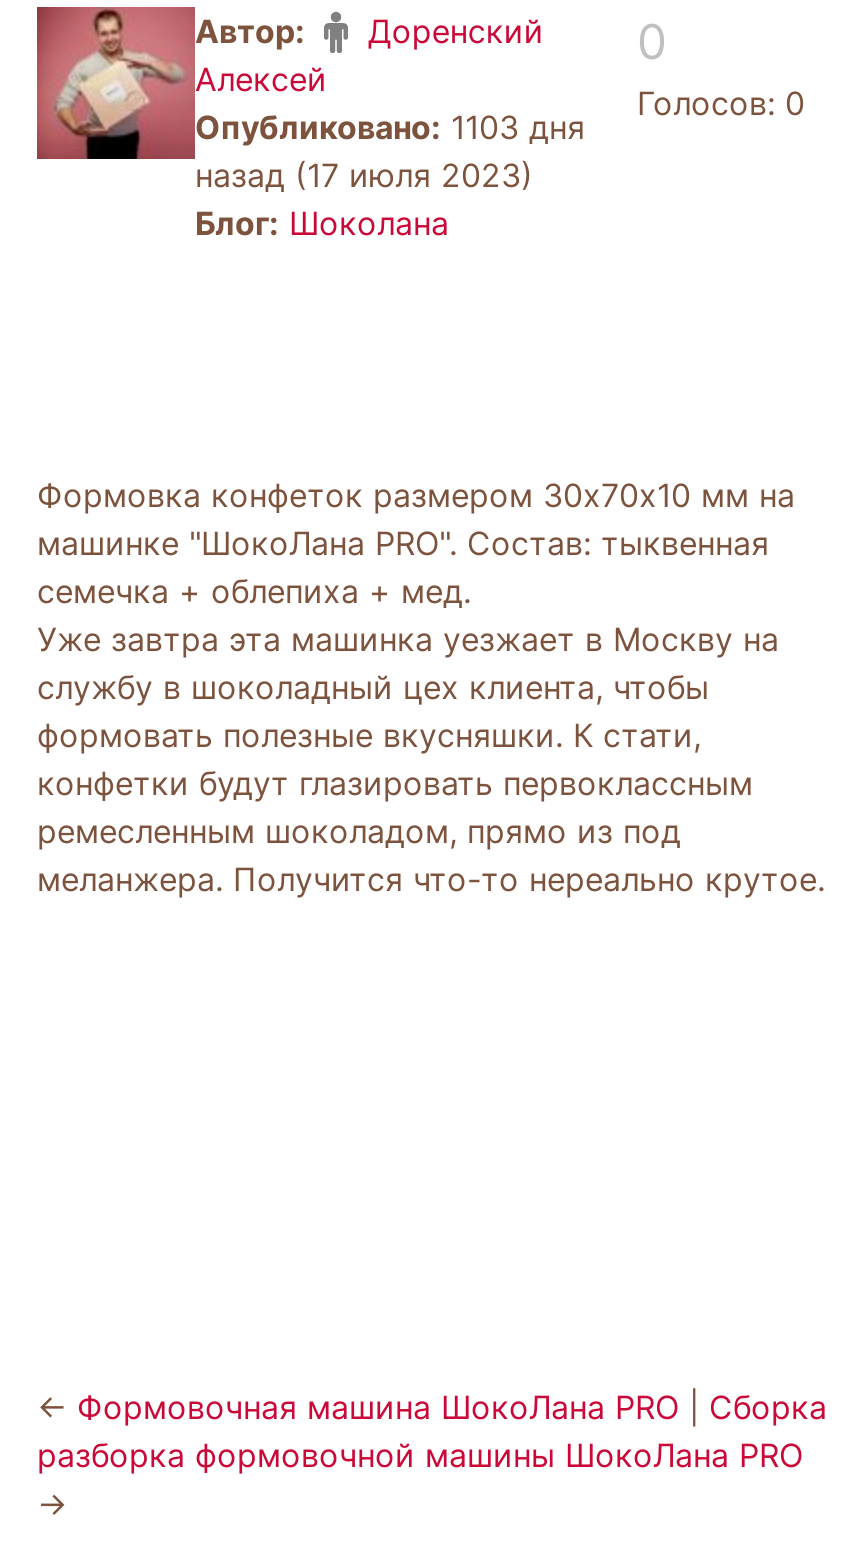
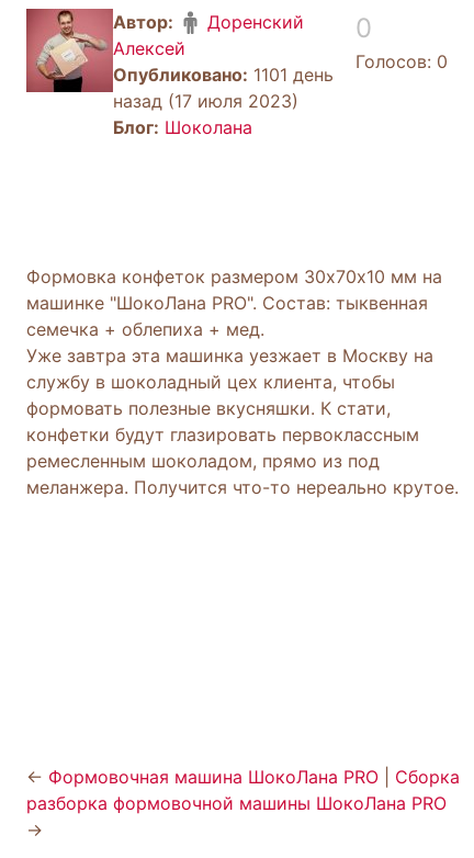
- Опубликовано: 1103 дня
+ Опубликовано: 1101 день
